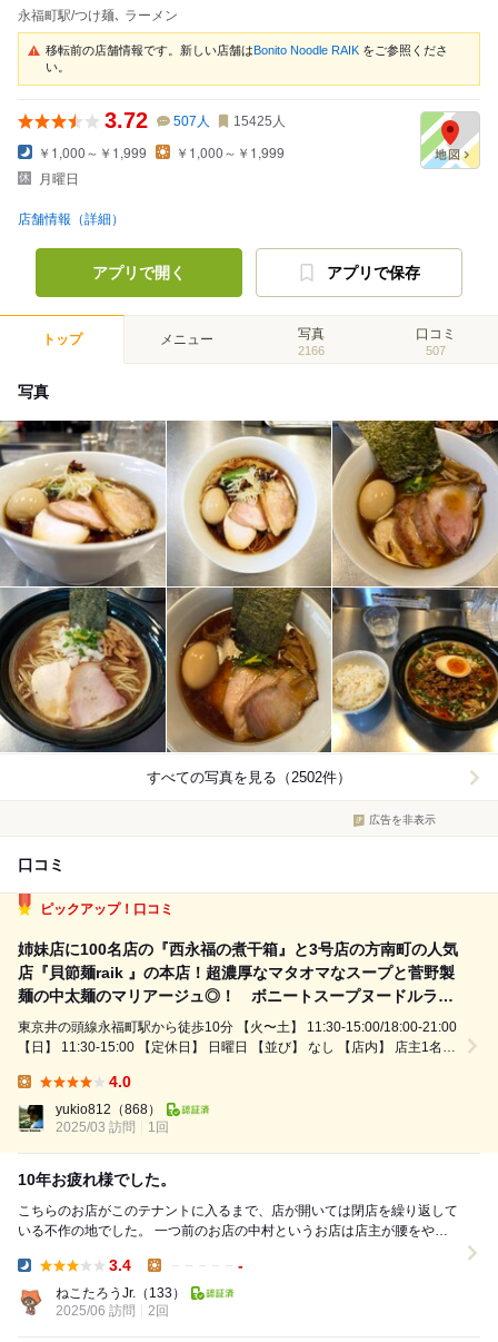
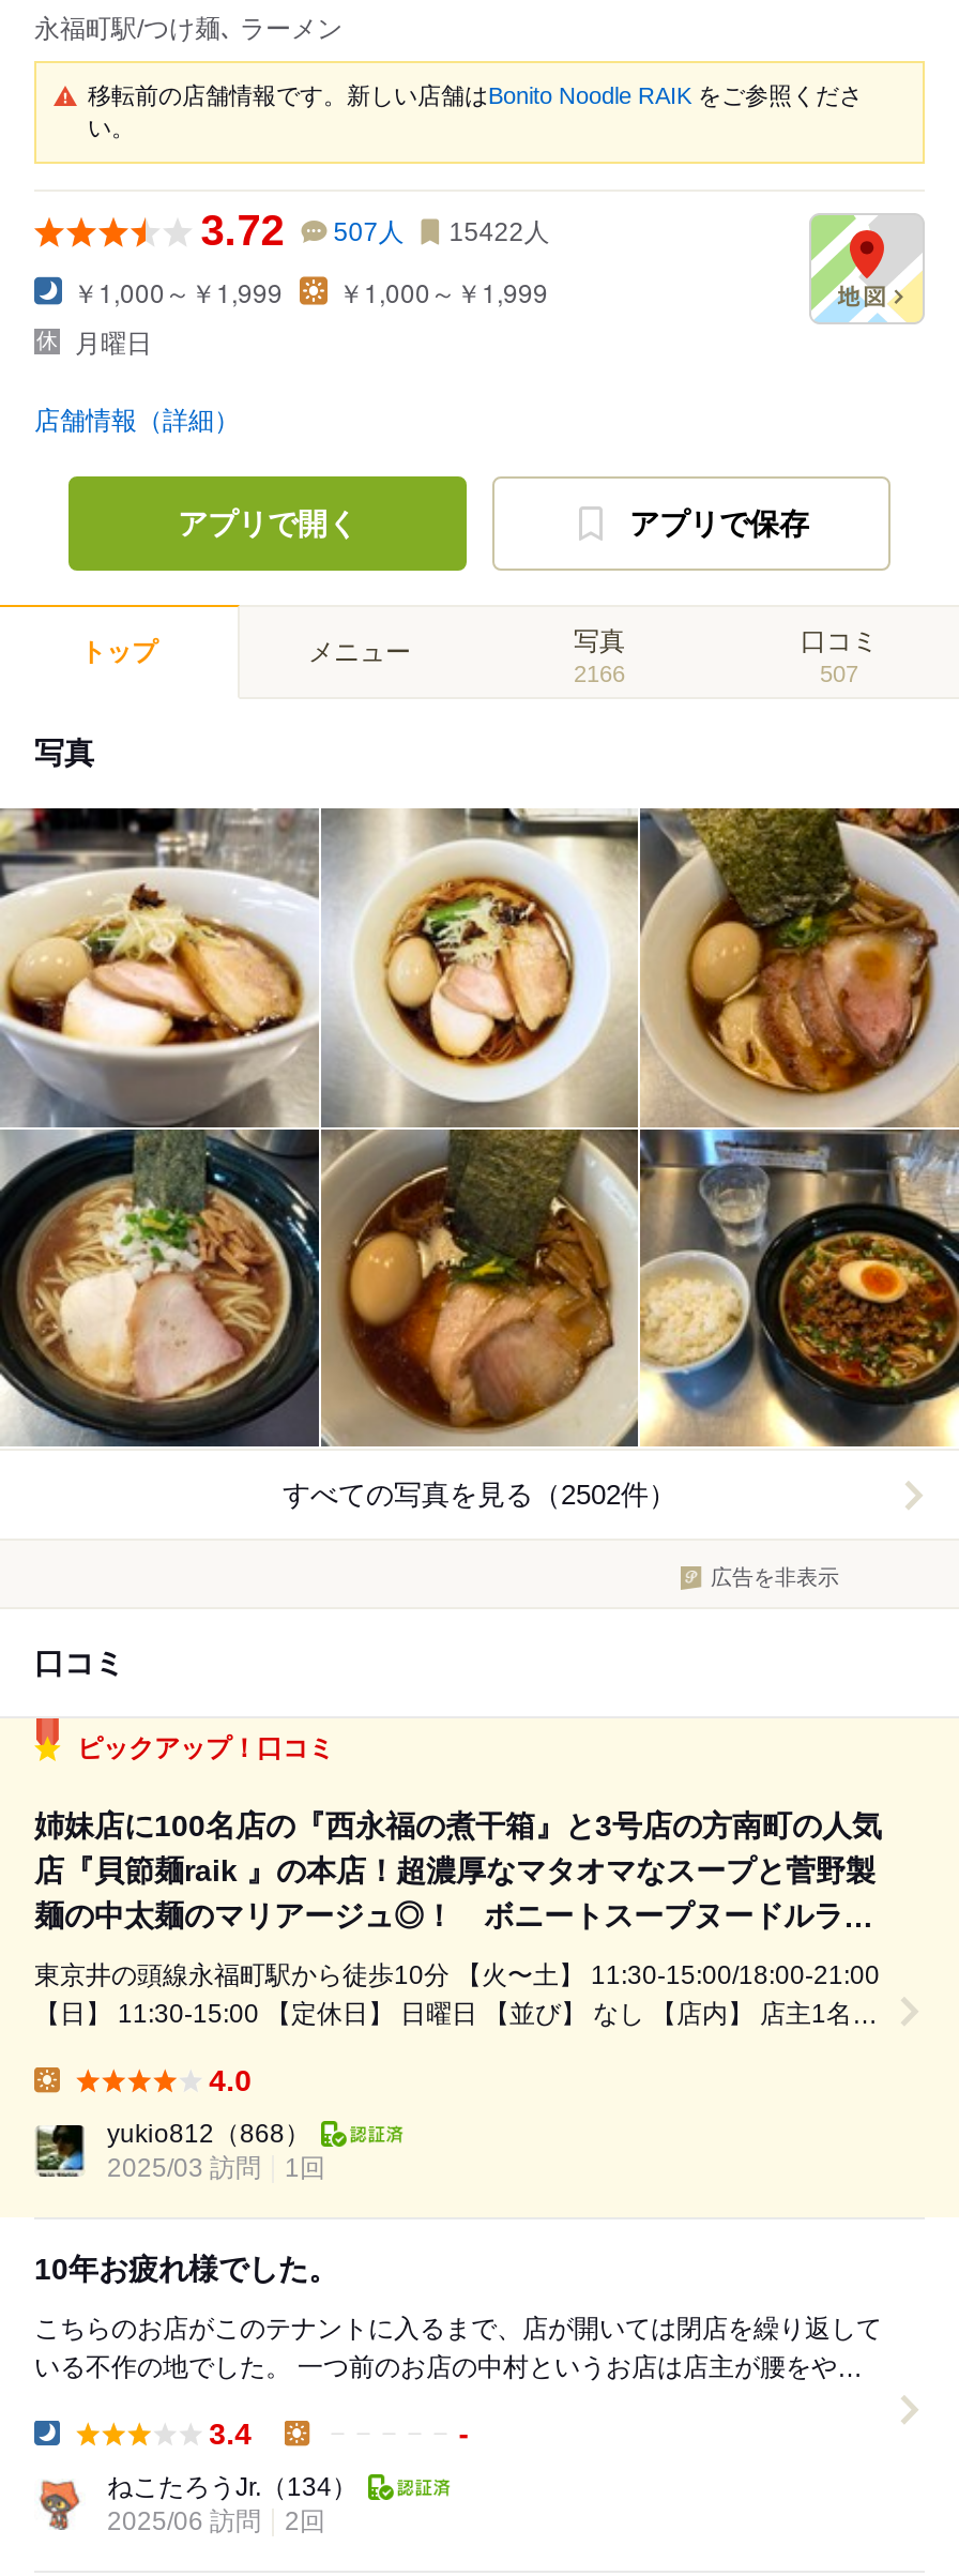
- 3.72 507人 15425人
+ 3.72 507人 15422人

- ねこたろうJr.（133）
+ ねこたろうJr.（134）
